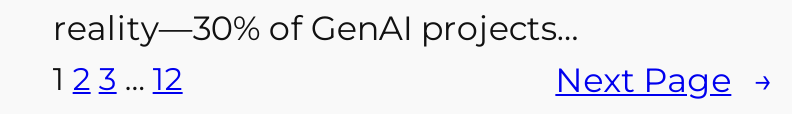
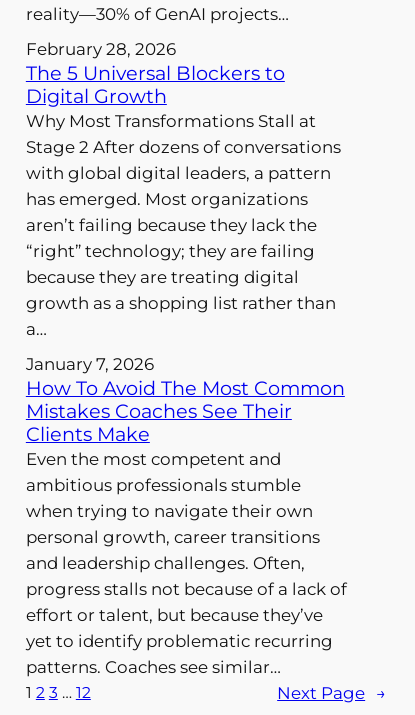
+ February 28, 2026
+ The 5 Universal Blockers to
+ Digital Growth
+ Why Most Transformations Stall at
+ Stage 2 After dozens of conversations
+ with global digital leaders, a pattern
+ has emerged. Most organizations
+ aren’t failing because they lack the
+ “right” technology; they are failing
+ because they are treating digital
+ growth as a shopping list rather than
+ a…
+ January 7, 2026
+ How To Avoid The Most Common
+ Mistakes Coaches See Their
+ Clients Make
+ Even the most competent and
+ ambitious professionals stumble
+ when trying to navigate their own
+ personal growth, career transitions
+ and leadership challenges. Often,
+ progress stalls not because of a lack of
+ effort or talent, but because they’ve
+ yet to identify problematic recurring
+ patterns. Coaches see similar…
